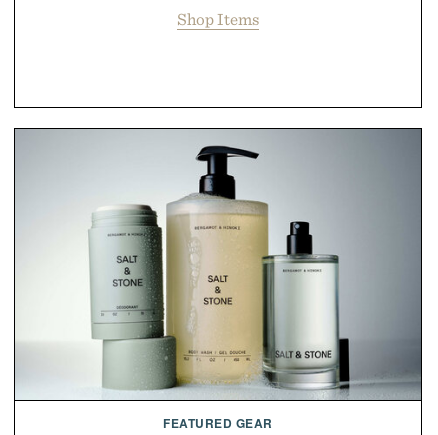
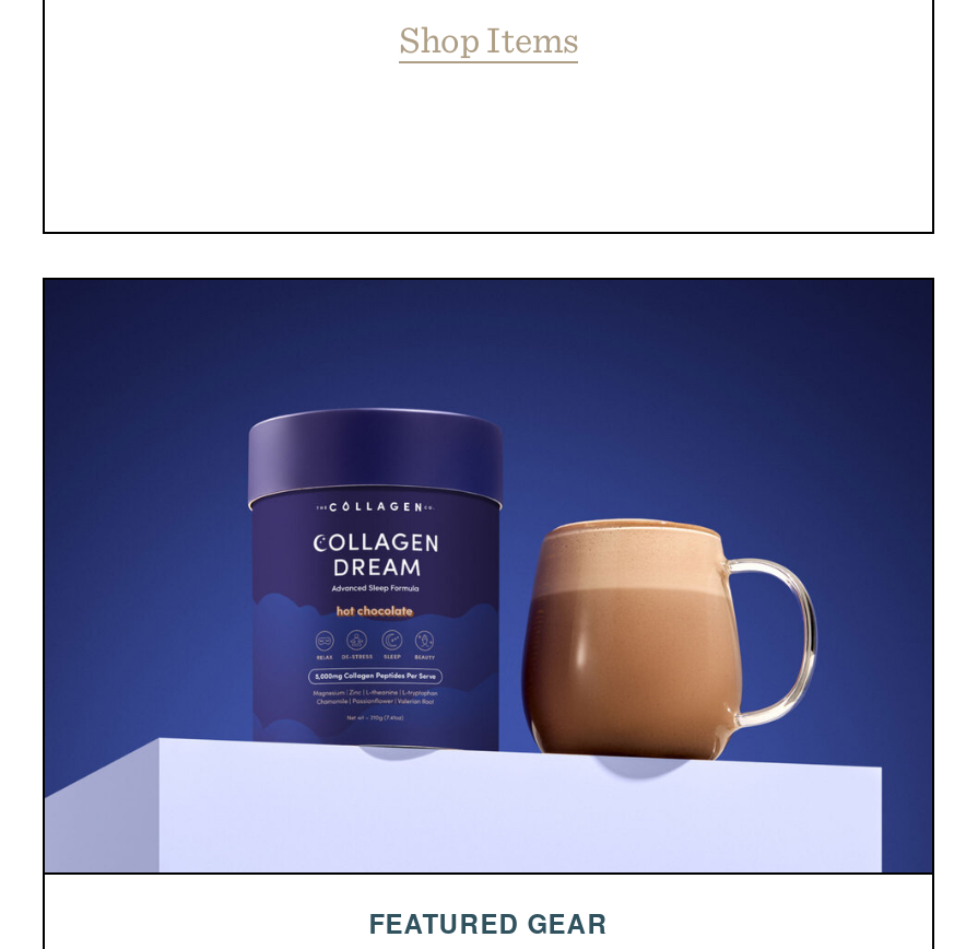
- [image]
+ [image]
